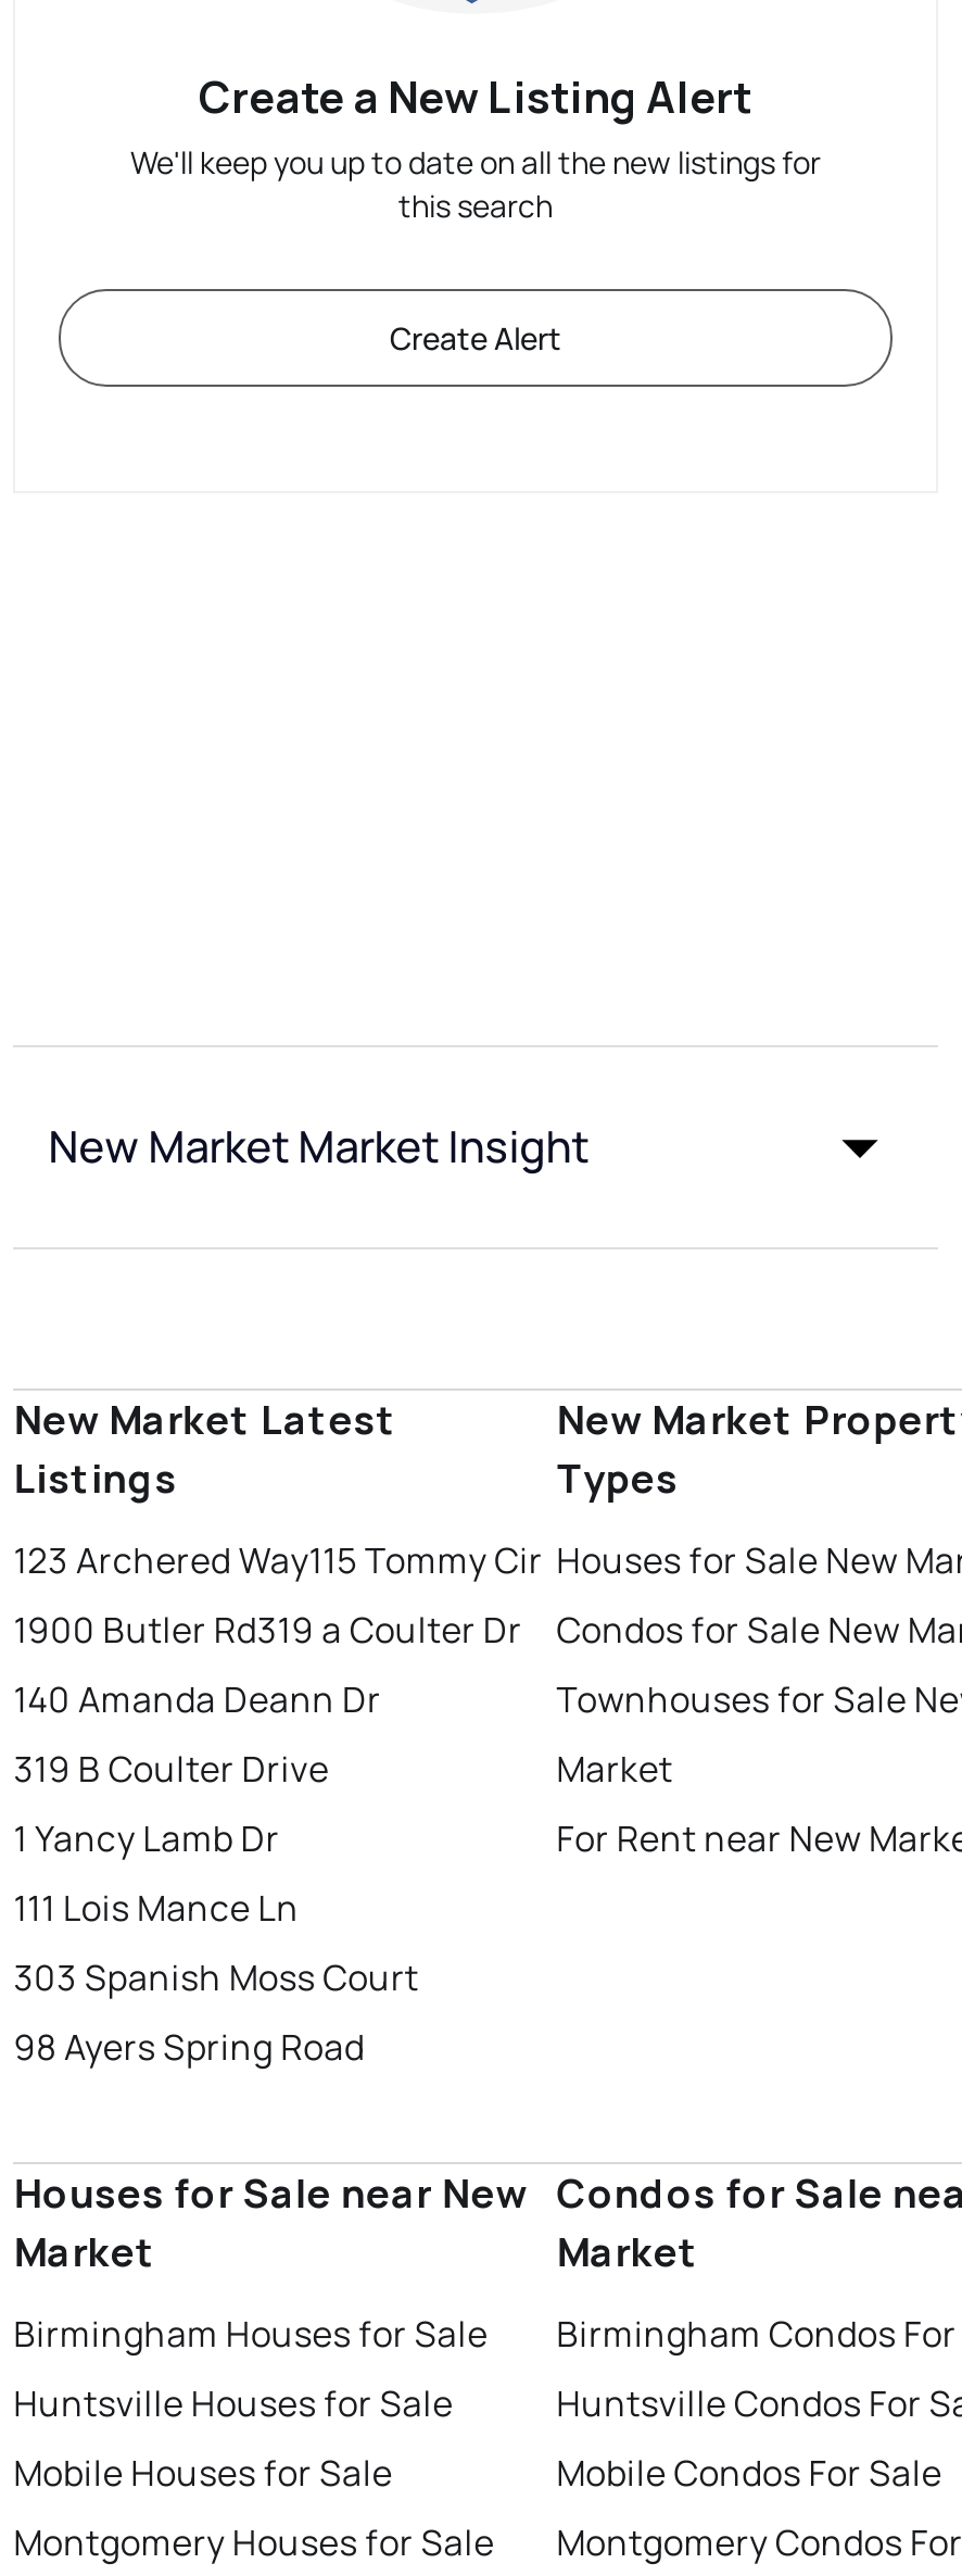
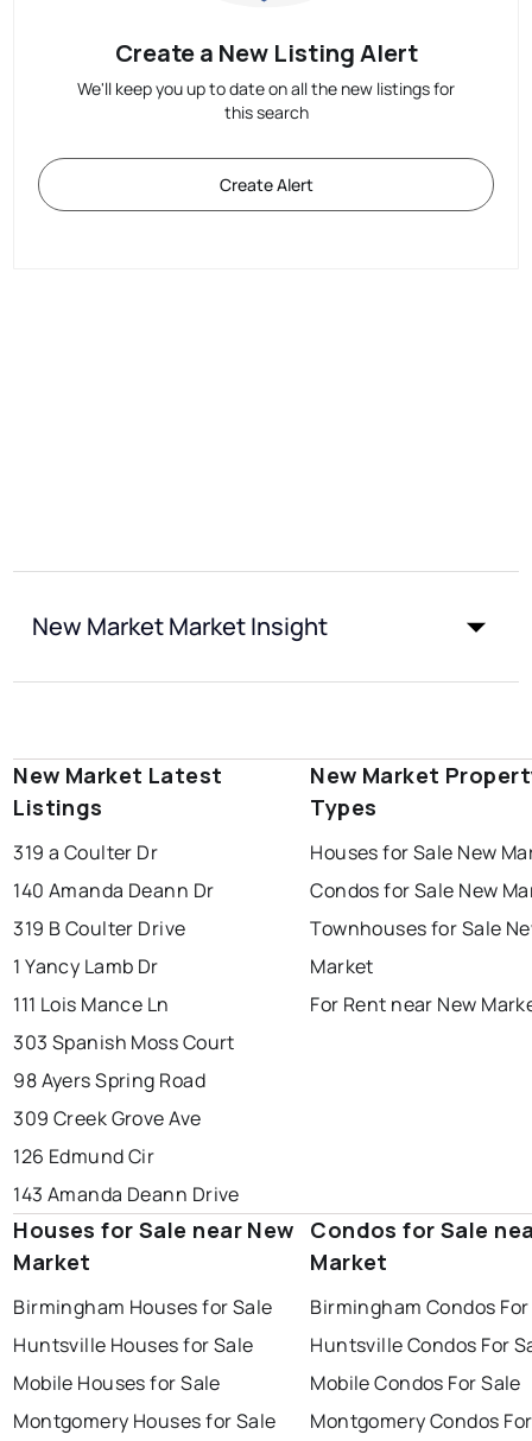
- 123 Archered Way115 Tommy Cir
- 1900 Butler Rd319 a Coulter Dr
+ 319 a Coulter Dr

moved up: 140 Amanda Deann Dr | 319 B Coulter Drive | 1 Yancy Lamb Dr | 111 Lois Mance Ln | 303 Spanish Moss Court | 98 Ayers Spring Road

+ 309 Creek Grove Ave
+ 126 Edmund Cir
+ 143 Amanda Deann Drive
